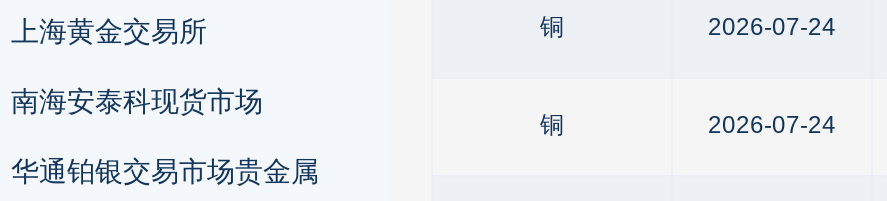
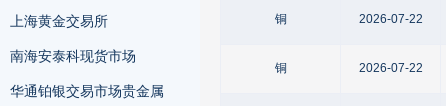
- 2026-07-24
+ 2026-07-22

- 2026-07-24
+ 2026-07-22
